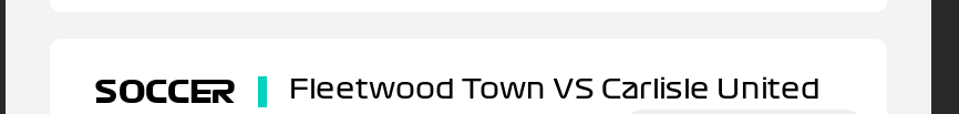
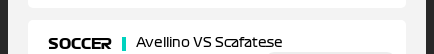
- Fleetwood Town VS Carlisle United
+ Avellino VS Scafatese
